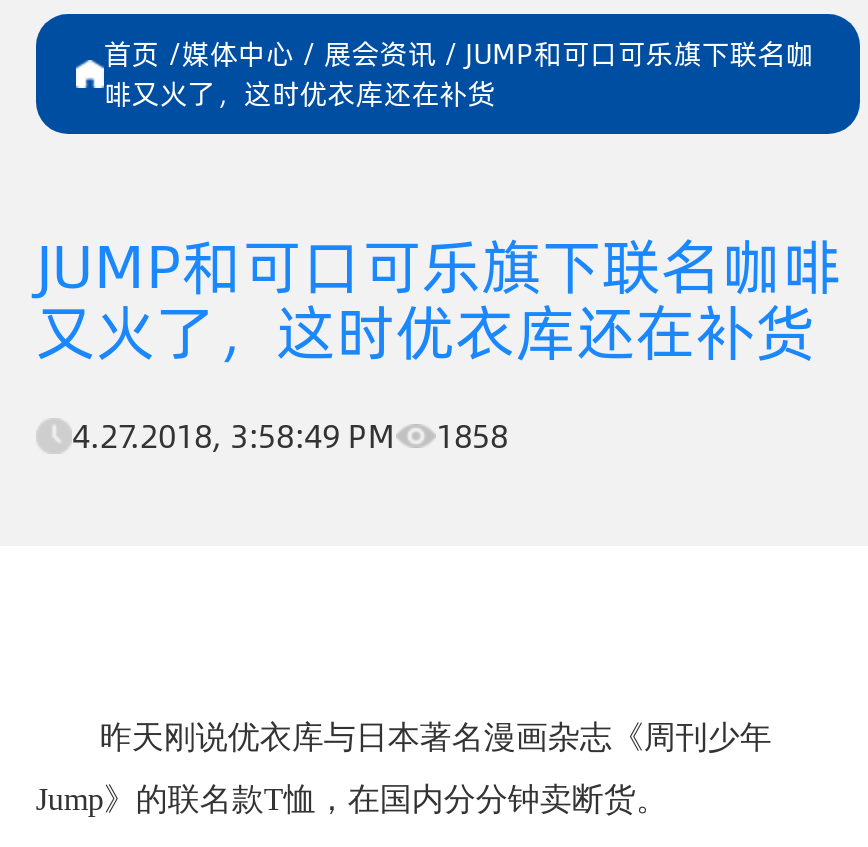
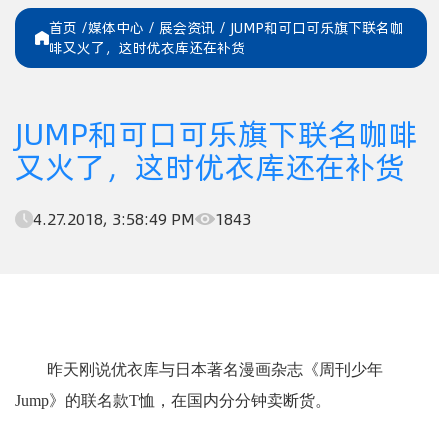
- 4.27.2018, 3:58:49 PM 1858
+ 4.27.2018, 3:58:49 PM 1843
